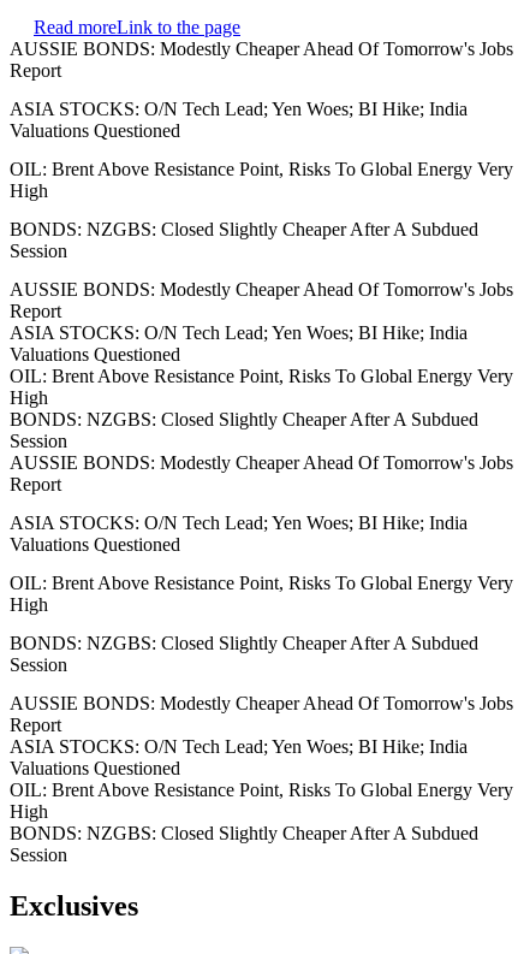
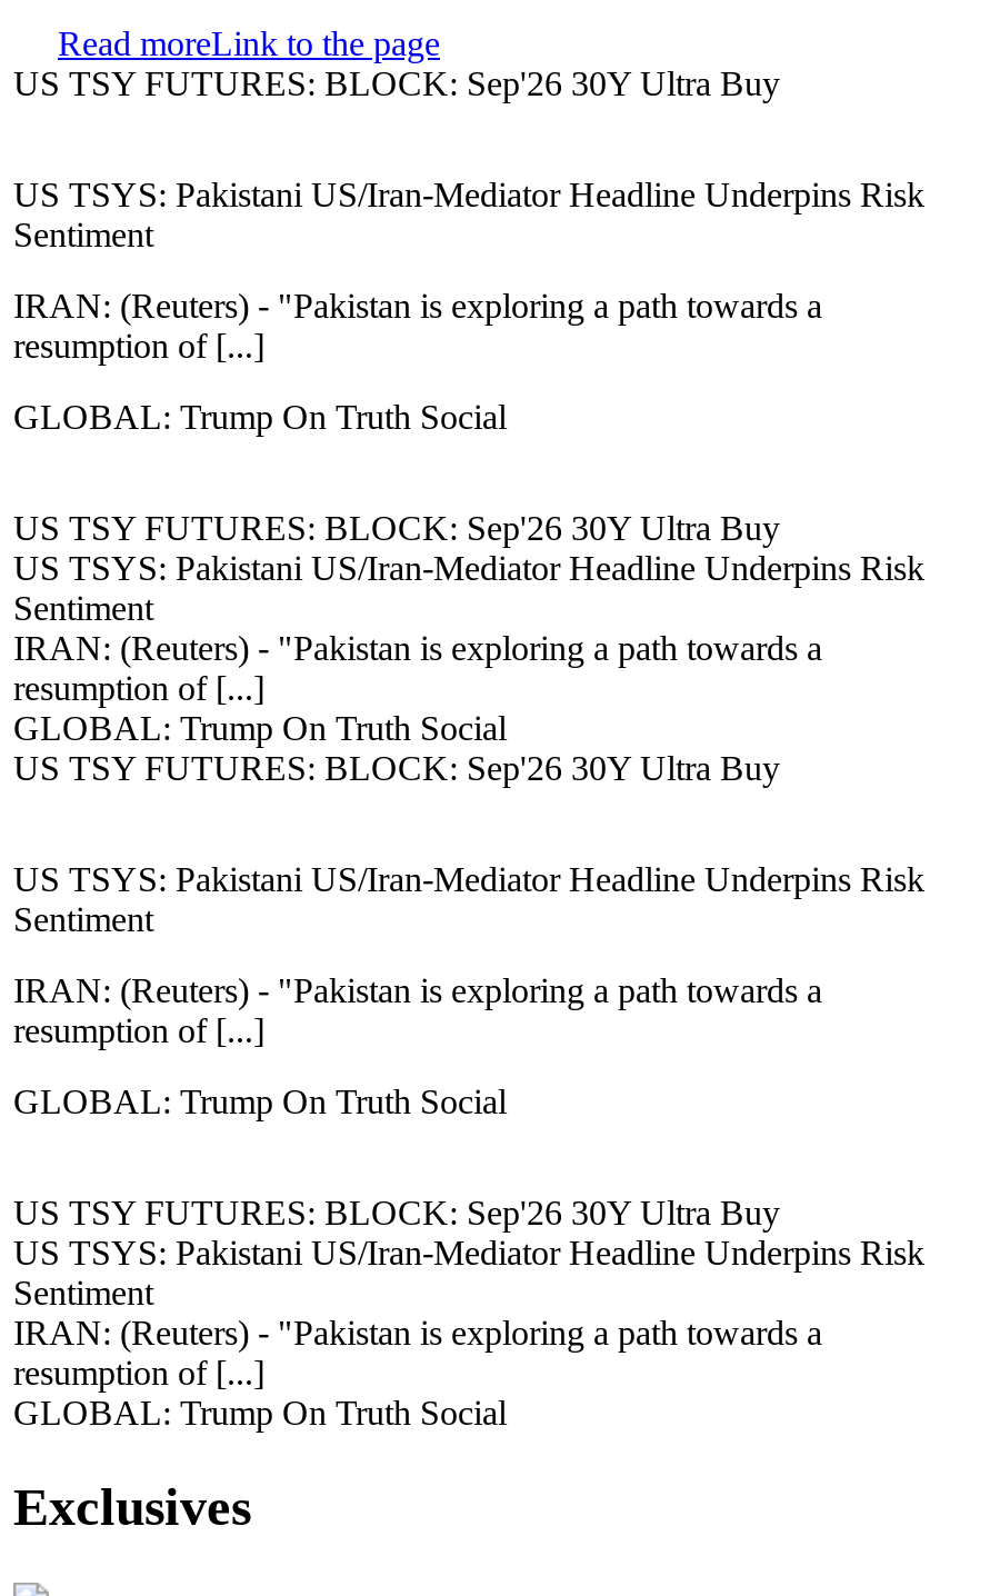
- AUSSIE BONDS: Modestly Cheaper Ahead Of Tomorrow's Jobs
- Report
+ US TSY FUTURES: BLOCK: Sep'26 30Y Ultra Buy

- ASIA STOCKS: O/N Tech Lead; Yen Woes; BI Hike; India
- Valuations Questioned
+ US TSYS: Pakistani US/Iran-Mediator Headline Underpins Risk
+ Sentiment

- OIL: Brent Above Resistance Point, Risks To Global Energy Very
- High
+ IRAN: (Reuters) - "Pakistan is exploring a path towards a
+ resumption of [...]

- BONDS: NZGBS: Closed Slightly Cheaper After A Subdued
- Session
+ GLOBAL: Trump On Truth Social

- AUSSIE BONDS: Modestly Cheaper Ahead Of Tomorrow's Jobs
- Report
- ASIA STOCKS: O/N Tech Lead; Yen Woes; BI Hike; India
- Valuations Questioned
- OIL: Brent Above Resistance Point, Risks To Global Energy Very
- High
- BONDS: NZGBS: Closed Slightly Cheaper After A Subdued
- Session
- AUSSIE BONDS: Modestly Cheaper Ahead Of Tomorrow's Jobs
- Report
+ US TSY FUTURES: BLOCK: Sep'26 30Y Ultra Buy
+ US TSYS: Pakistani US/Iran-Mediator Headline Underpins Risk
+ Sentiment
+ IRAN: (Reuters) - "Pakistan is exploring a path towards a
+ resumption of [...]
+ GLOBAL: Trump On Truth Social
+ US TSY FUTURES: BLOCK: Sep'26 30Y Ultra Buy

- ASIA STOCKS: O/N Tech Lead; Yen Woes; BI Hike; India
- Valuations Questioned
+ US TSYS: Pakistani US/Iran-Mediator Headline Underpins Risk
+ Sentiment

- OIL: Brent Above Resistance Point, Risks To Global Energy Very
- High
+ IRAN: (Reuters) - "Pakistan is exploring a path towards a
+ resumption of [...]

- BONDS: NZGBS: Closed Slightly Cheaper After A Subdued
- Session
+ GLOBAL: Trump On Truth Social

- AUSSIE BONDS: Modestly Cheaper Ahead Of Tomorrow's Jobs
- Report
- ASIA STOCKS: O/N Tech Lead; Yen Woes; BI Hike; India
- Valuations Questioned
- OIL: Brent Above Resistance Point, Risks To Global Energy Very
- High
- BONDS: NZGBS: Closed Slightly Cheaper After A Subdued
- Session
+ US TSY FUTURES: BLOCK: Sep'26 30Y Ultra Buy
+ US TSYS: Pakistani US/Iran-Mediator Headline Underpins Risk
+ Sentiment
+ IRAN: (Reuters) - "Pakistan is exploring a path towards a
+ resumption of [...]
+ GLOBAL: Trump On Truth Social
